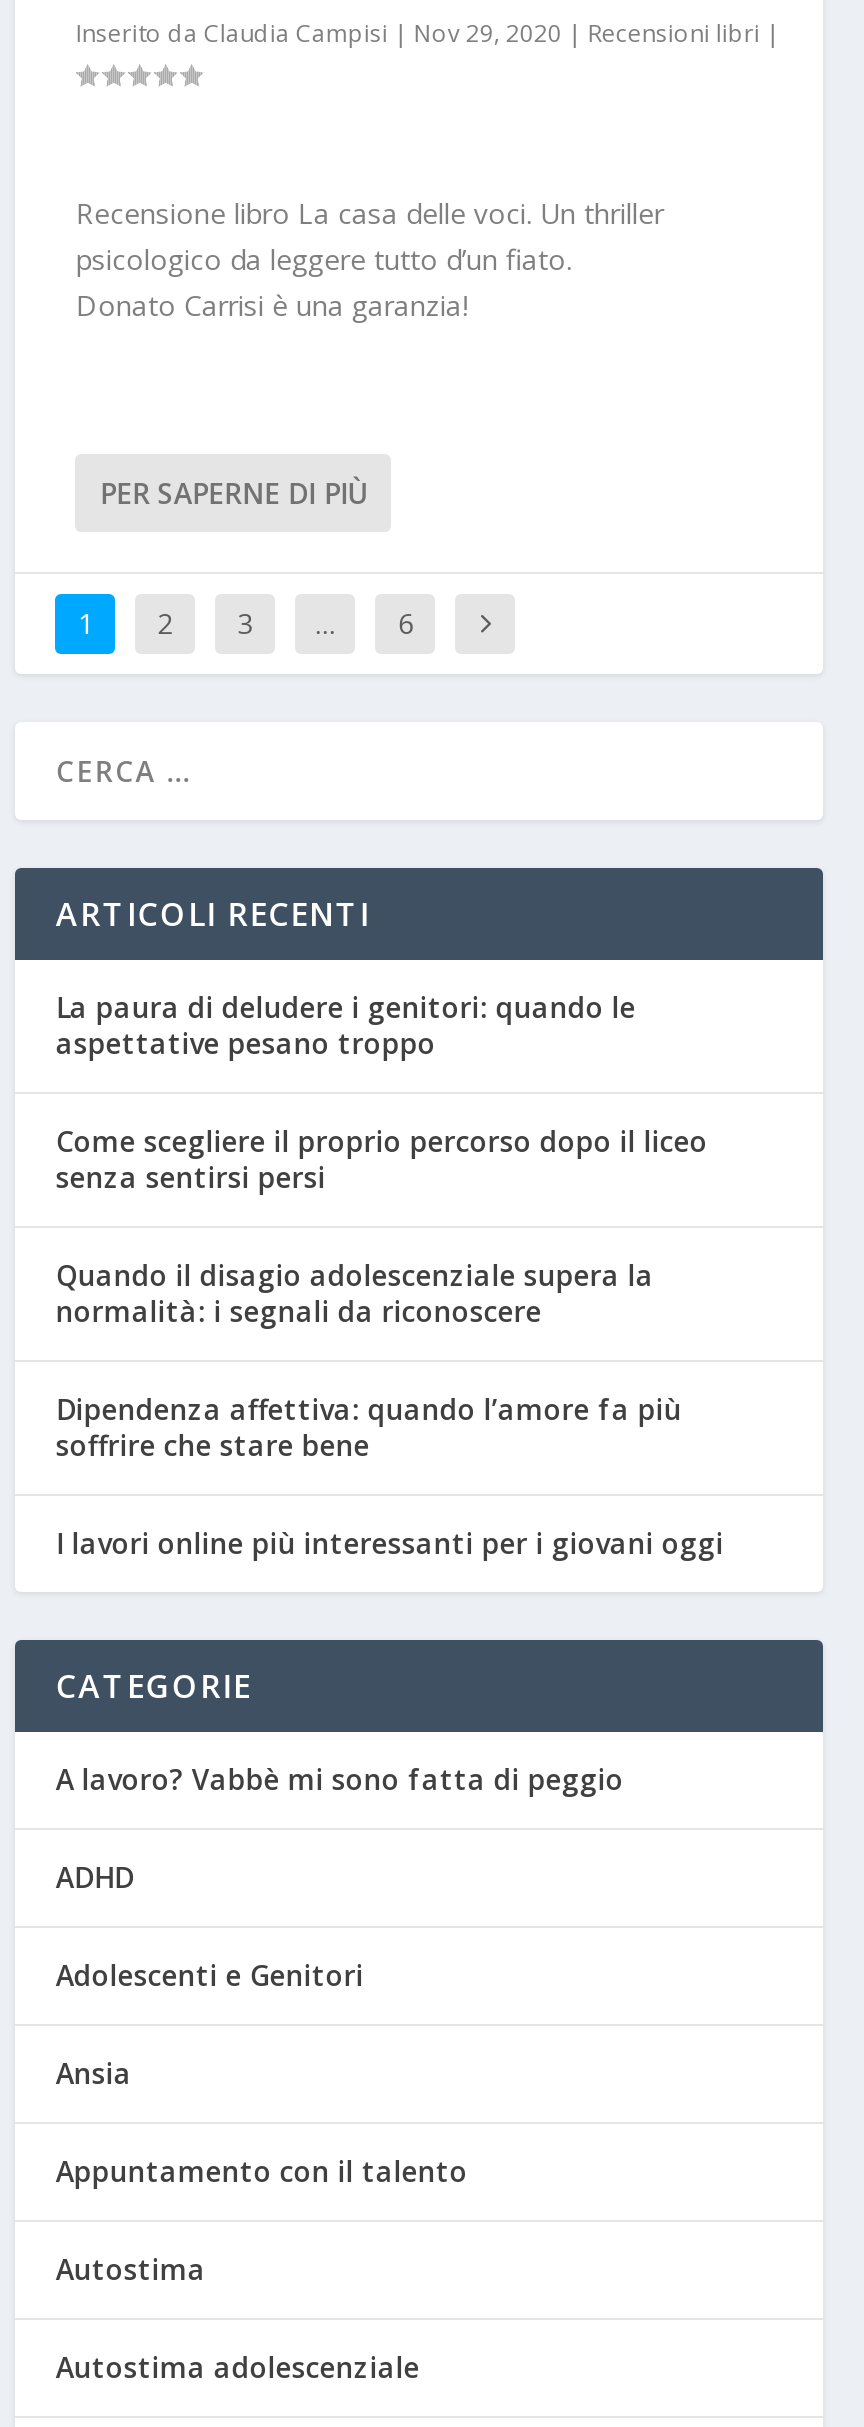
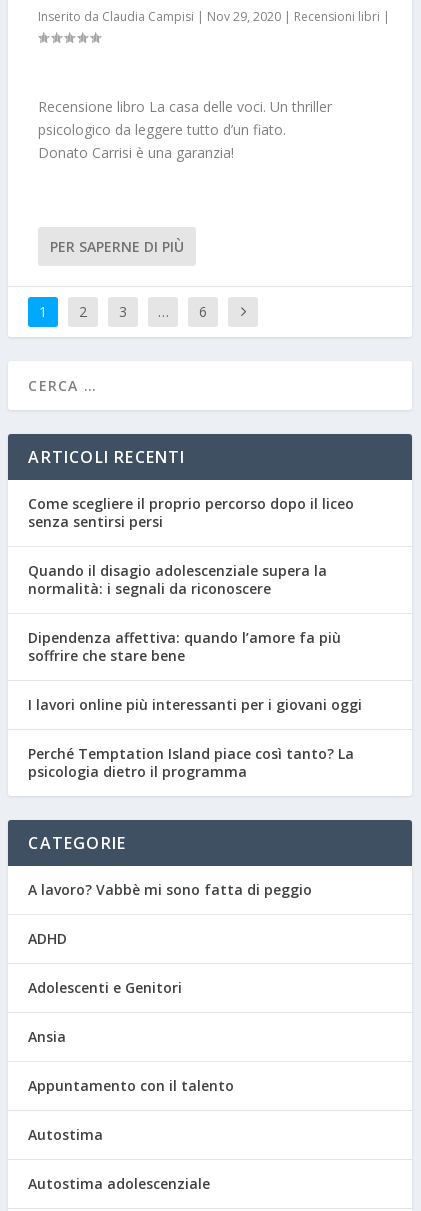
- La paura di deludere i genitori: quando le
- aspettative pesano troppo

moved up: Come scegliere il proprio percorso dopo il liceo | senza sentirsi persi | Quando il disagio adolescenziale supera la | normalità: i segnali da riconoscere | Dipendenza affettiva: quando l’amore fa più | soffrire che stare bene | I lavori online più interessanti per i giovani oggi

+ Perché Temptation Island piace così tanto? La
+ psicologia dietro il programma
